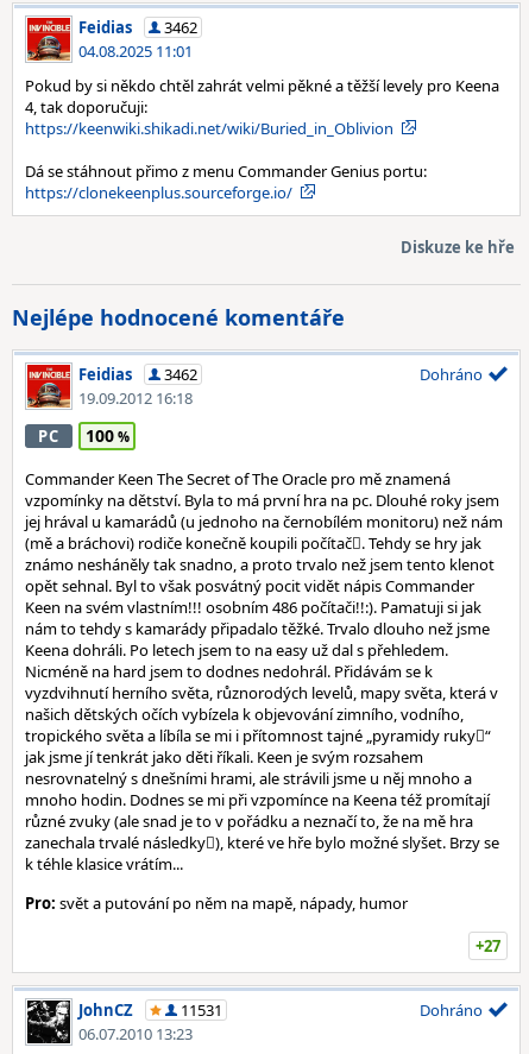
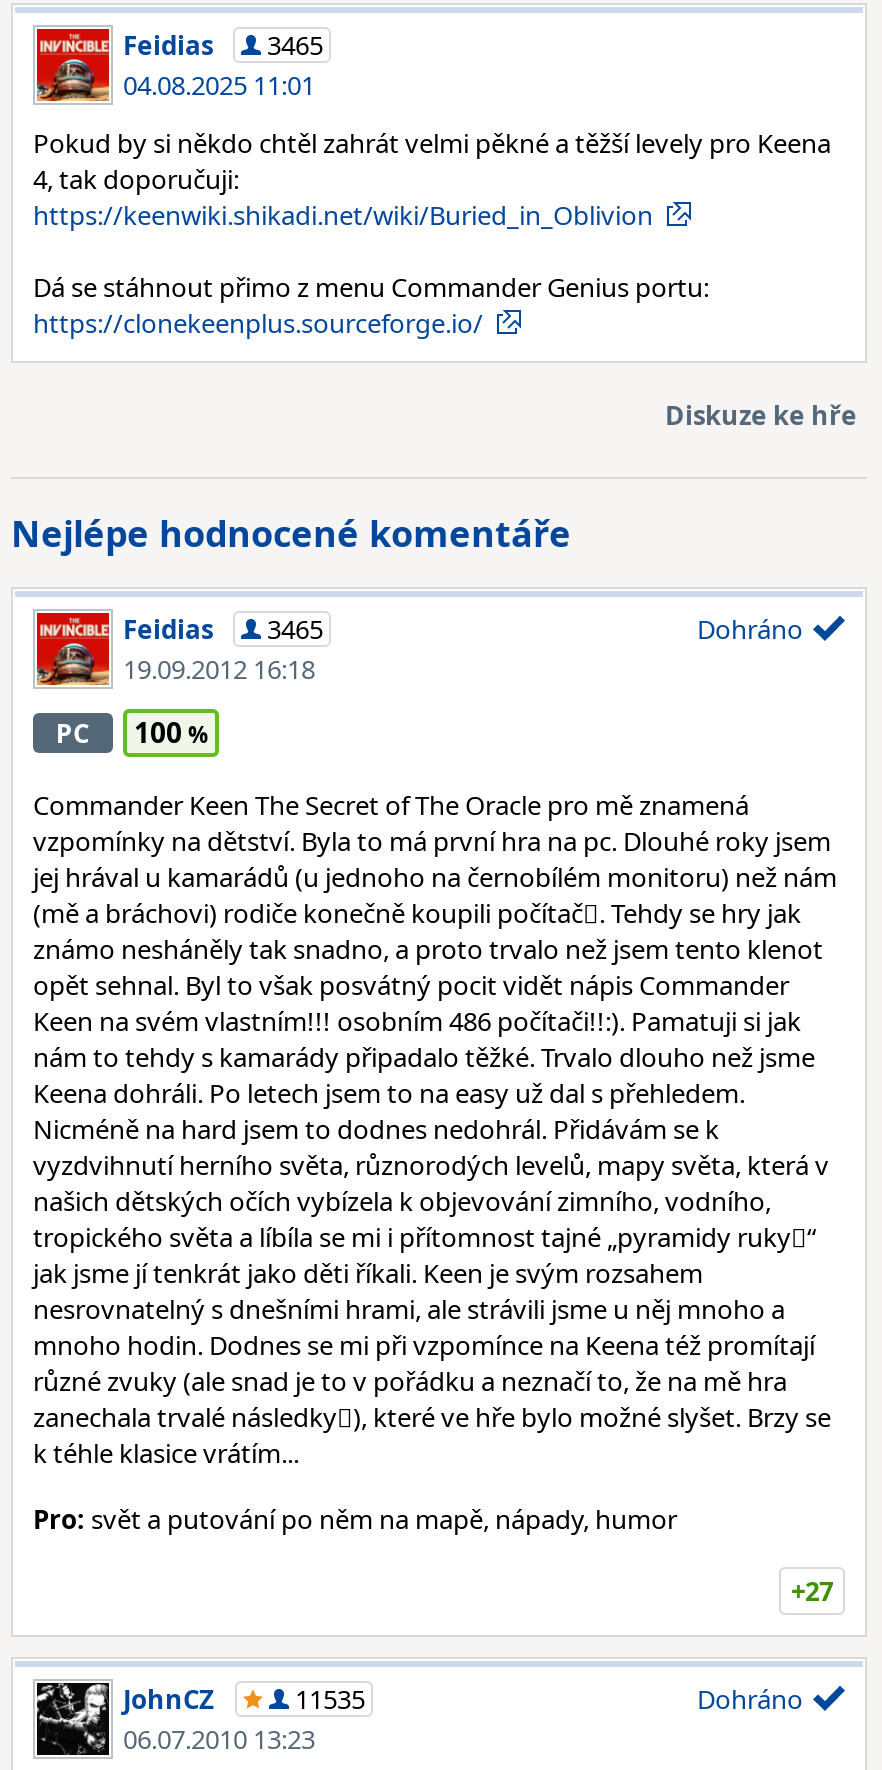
- Feidias 3462
+ Feidias 3465

- Feidias 3462
+ Feidias 3465

- 11531
+ 11535
